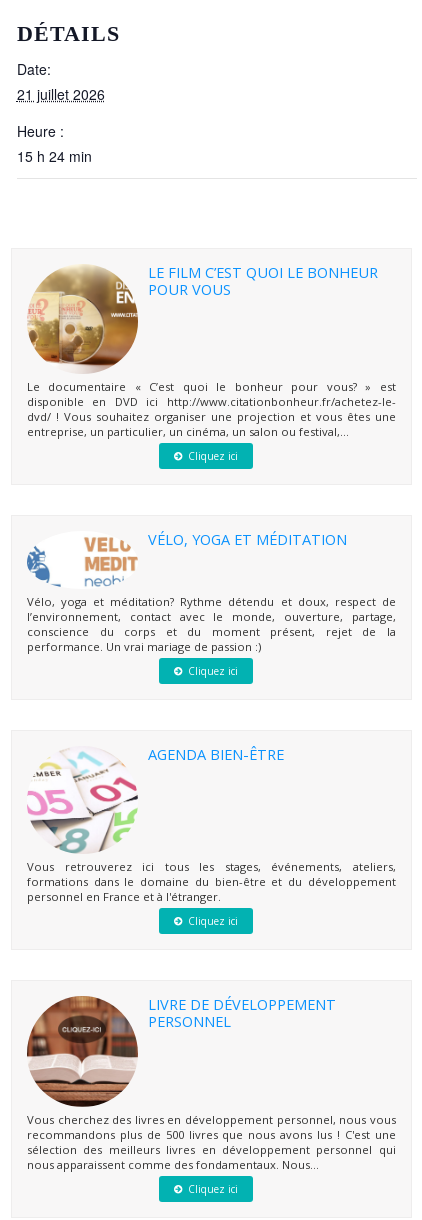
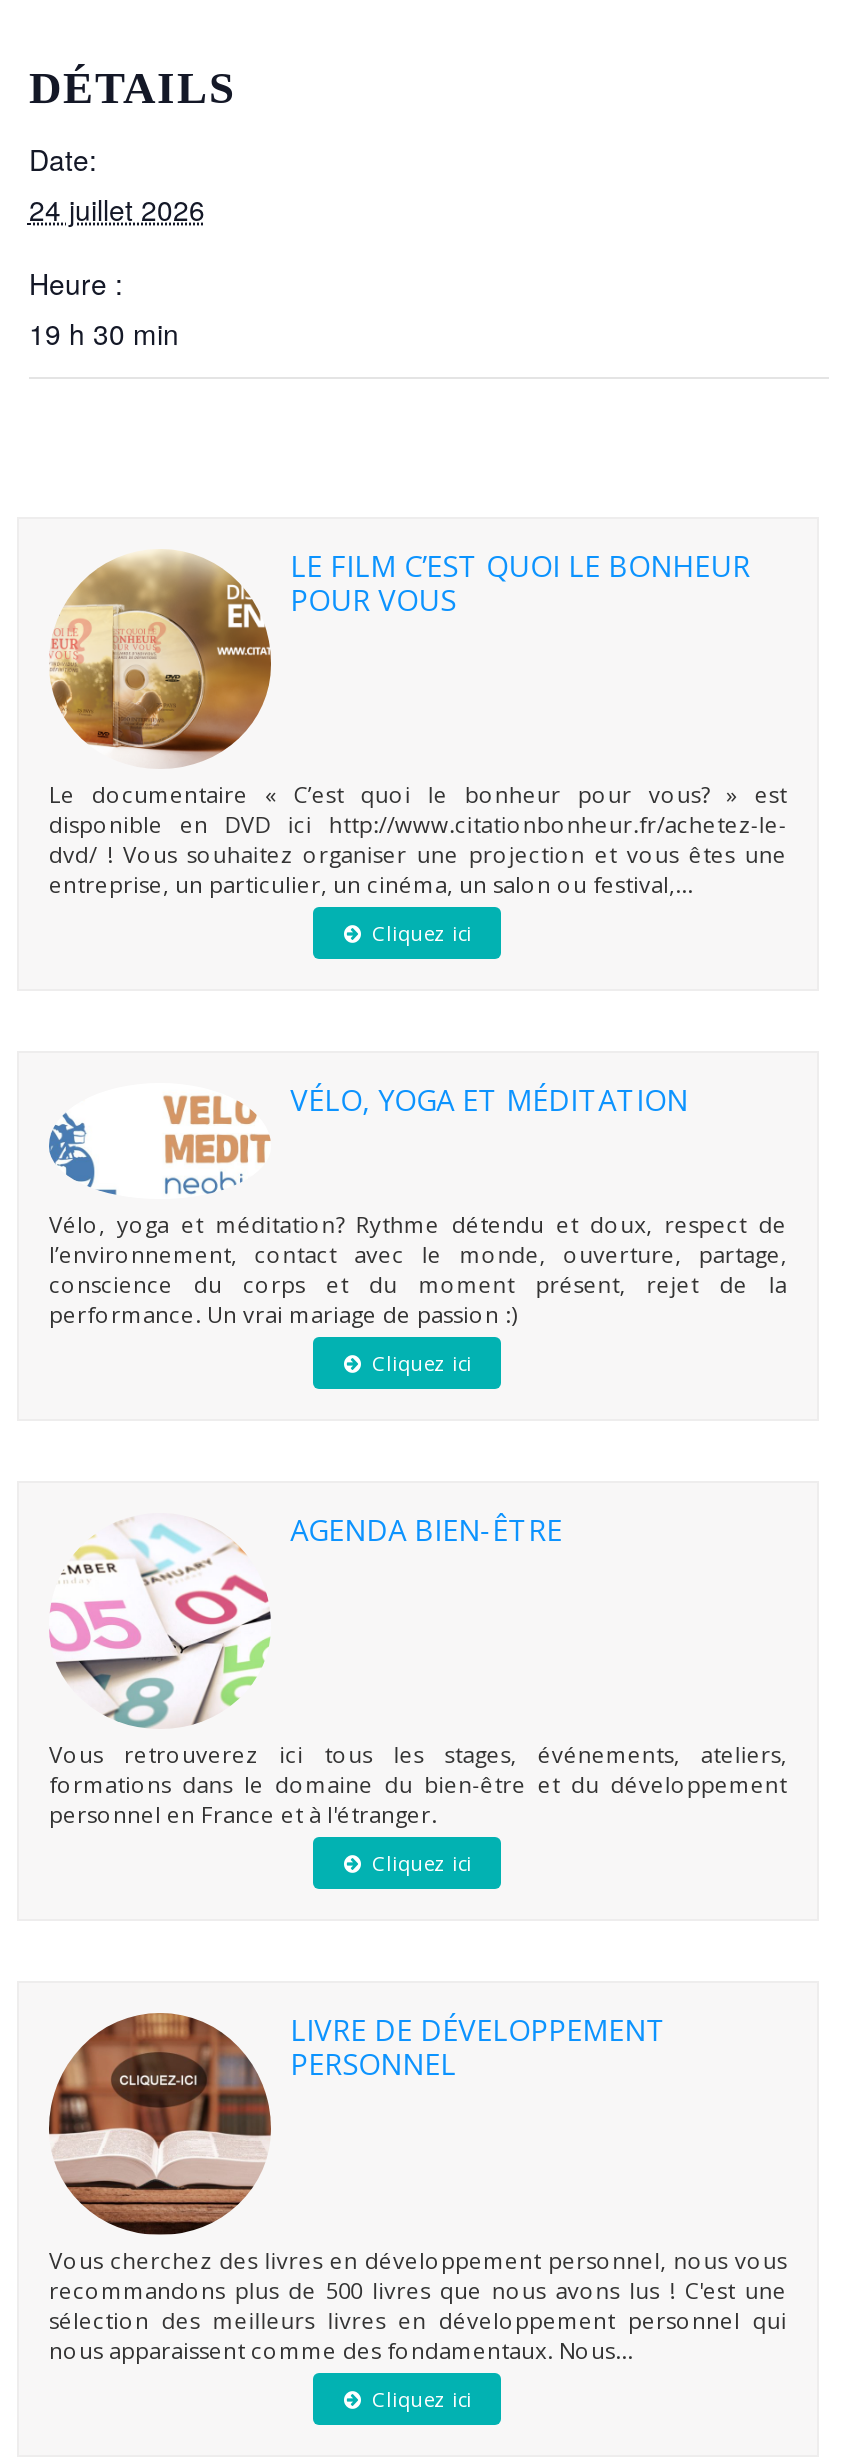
- 21 juillet 2026
+ 24 juillet 2026

- 15 h 24 min
+ 19 h 30 min
